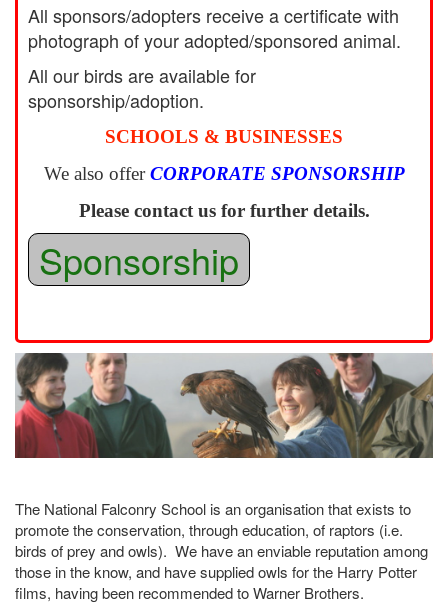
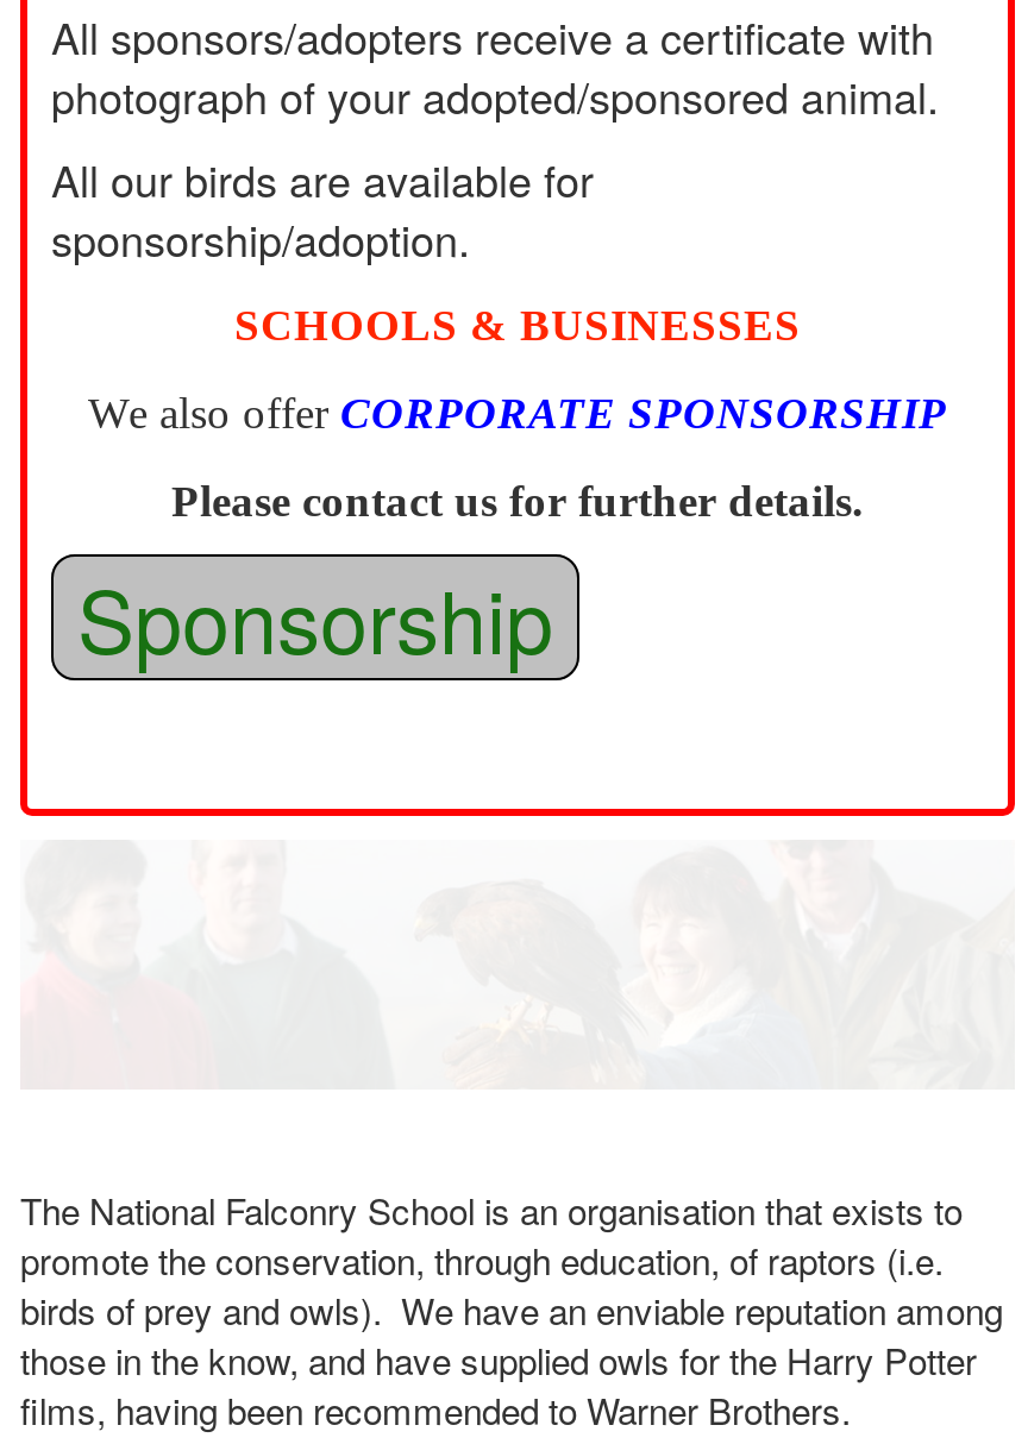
- [image]
